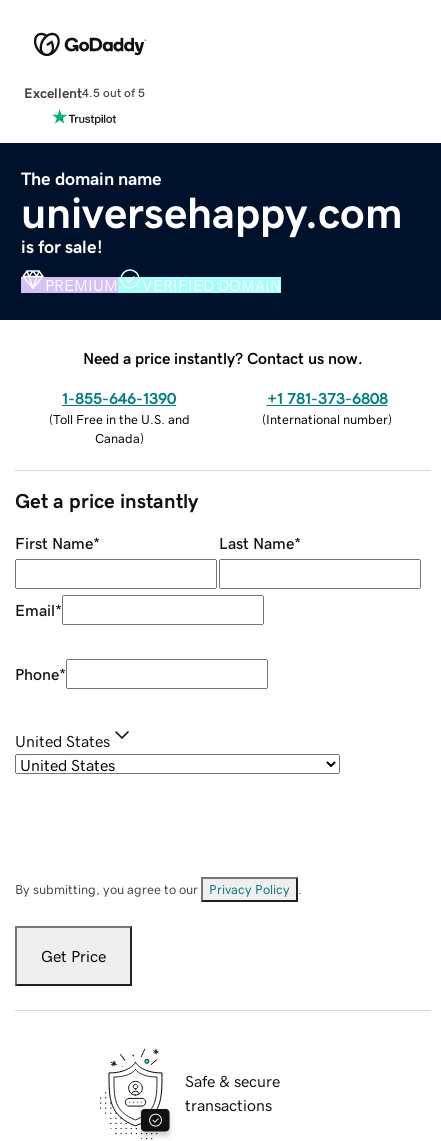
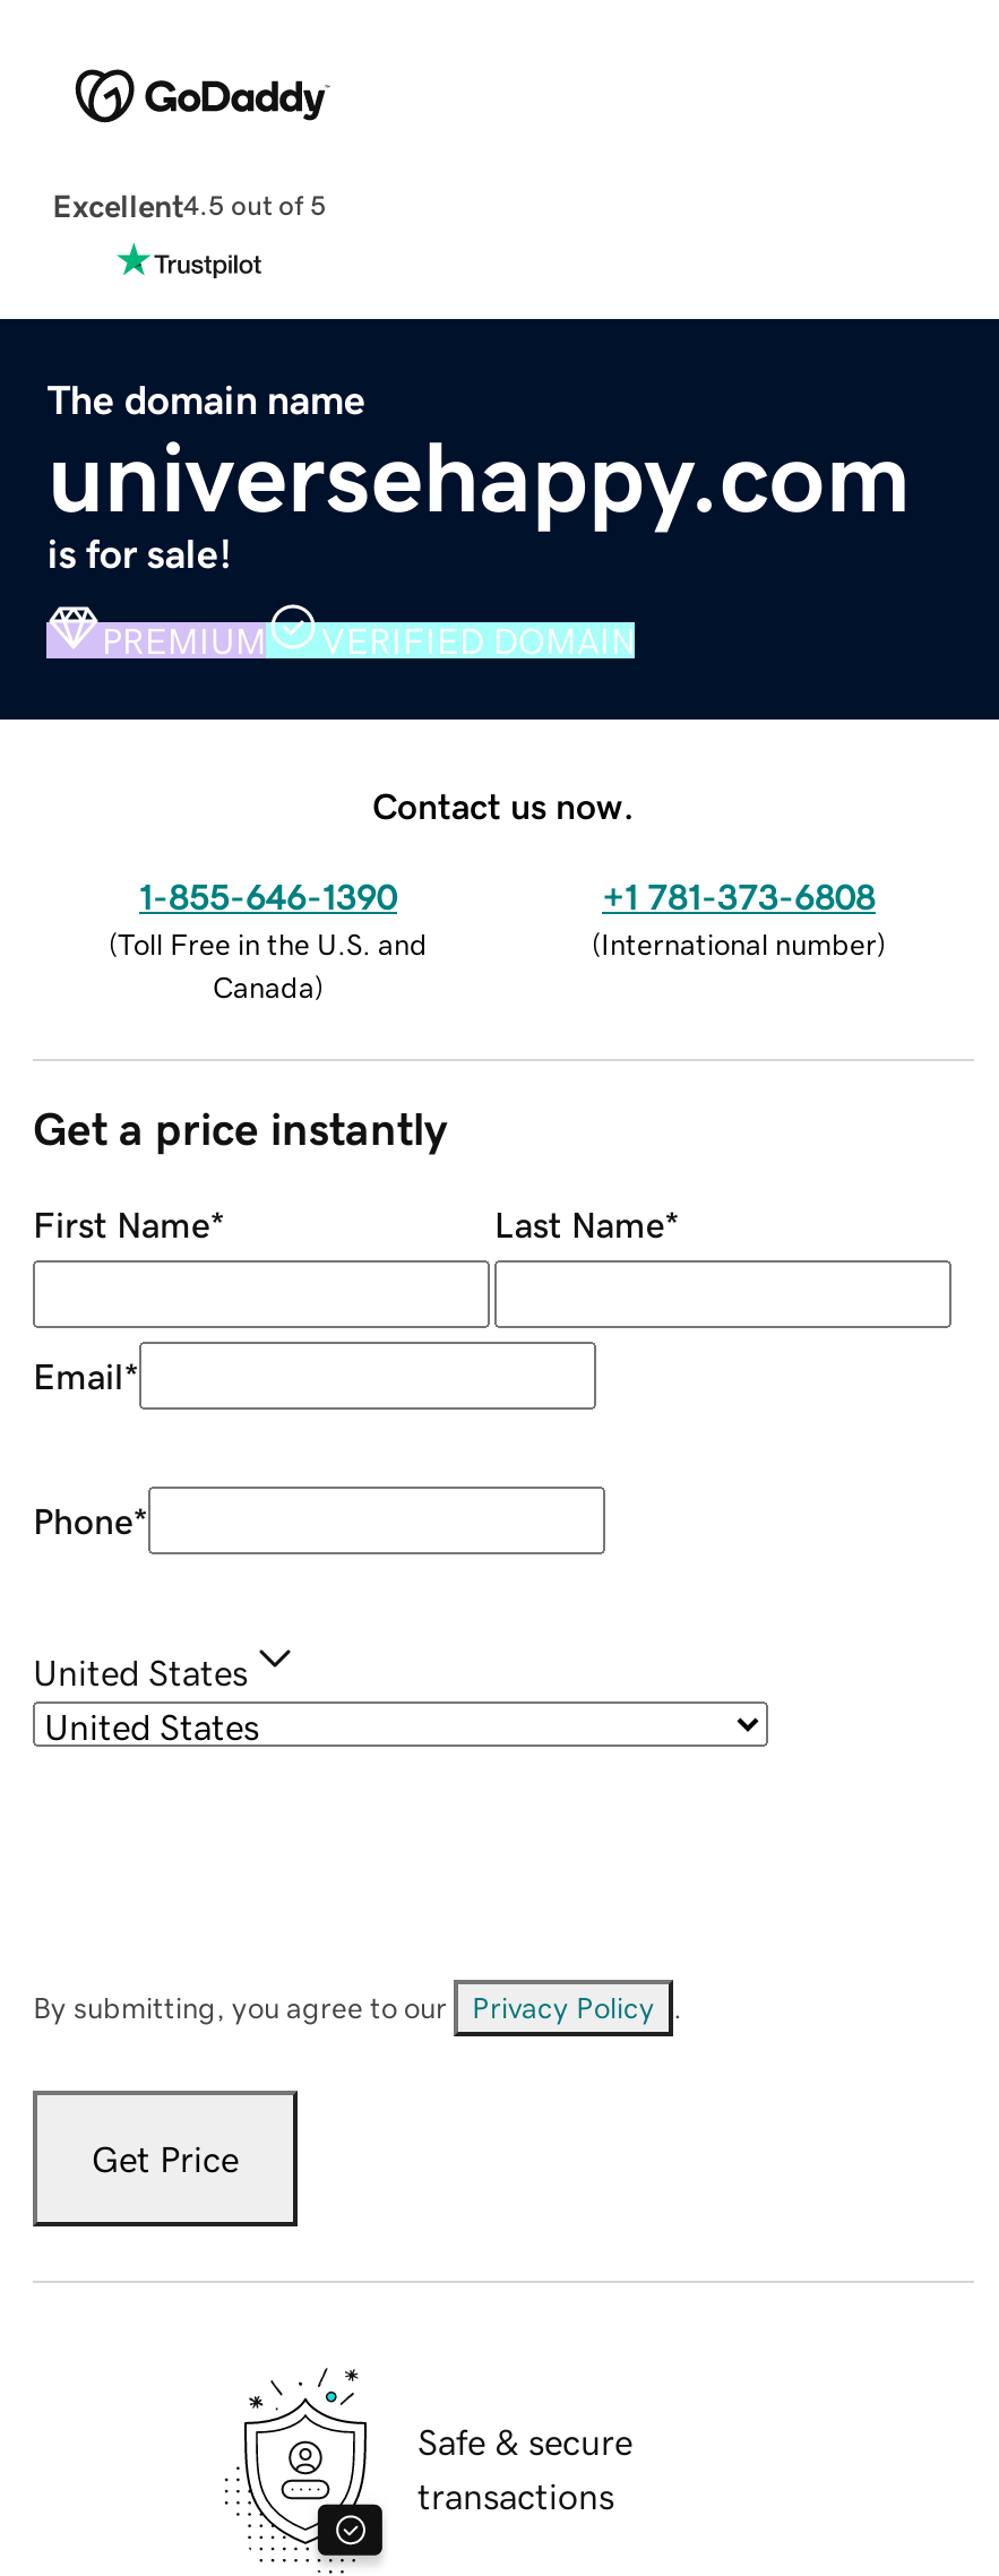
- Need a price instantly? Contact us now.
+ Contact us now.
